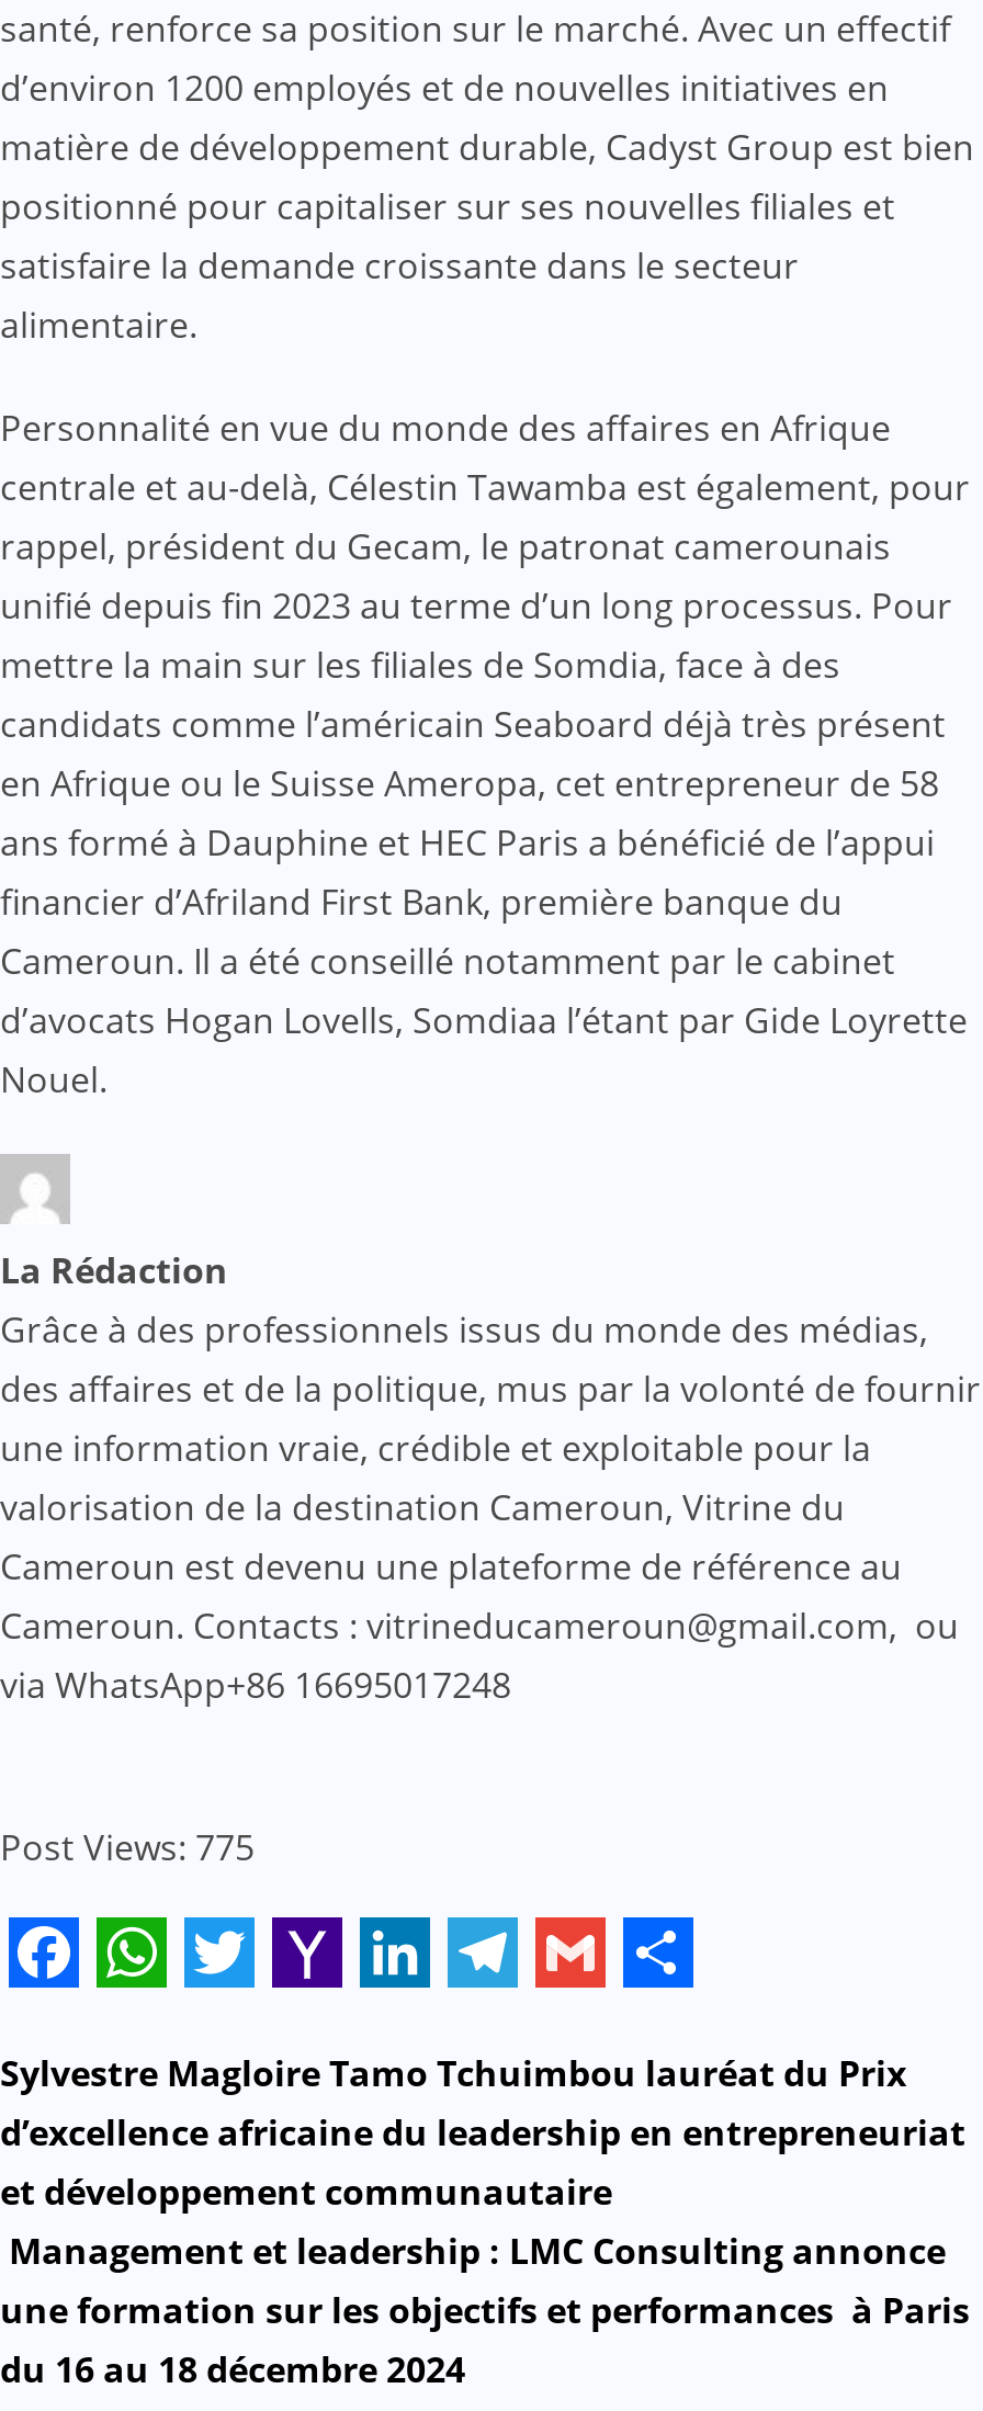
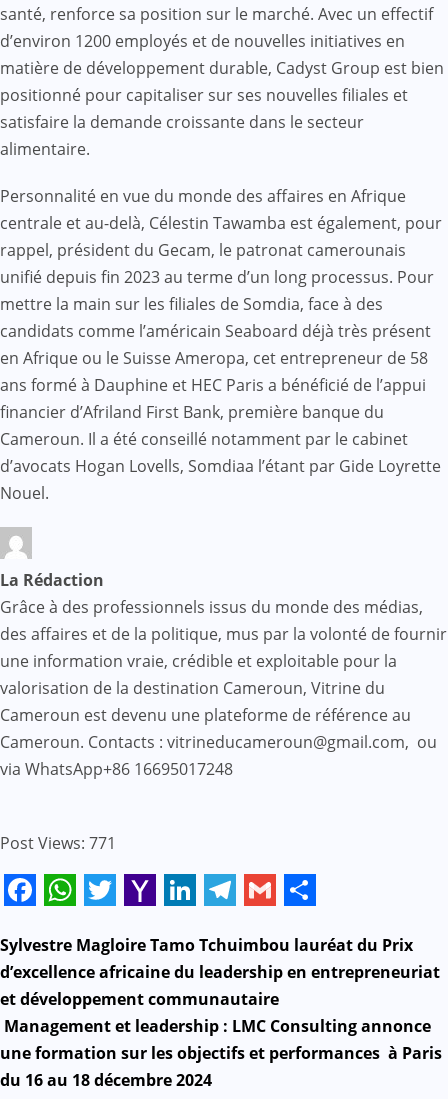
- Post Views: 775
+ Post Views: 771
